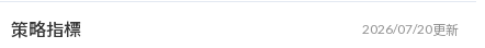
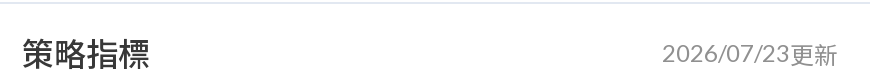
- 2026/07/20更新
+ 2026/07/23更新
